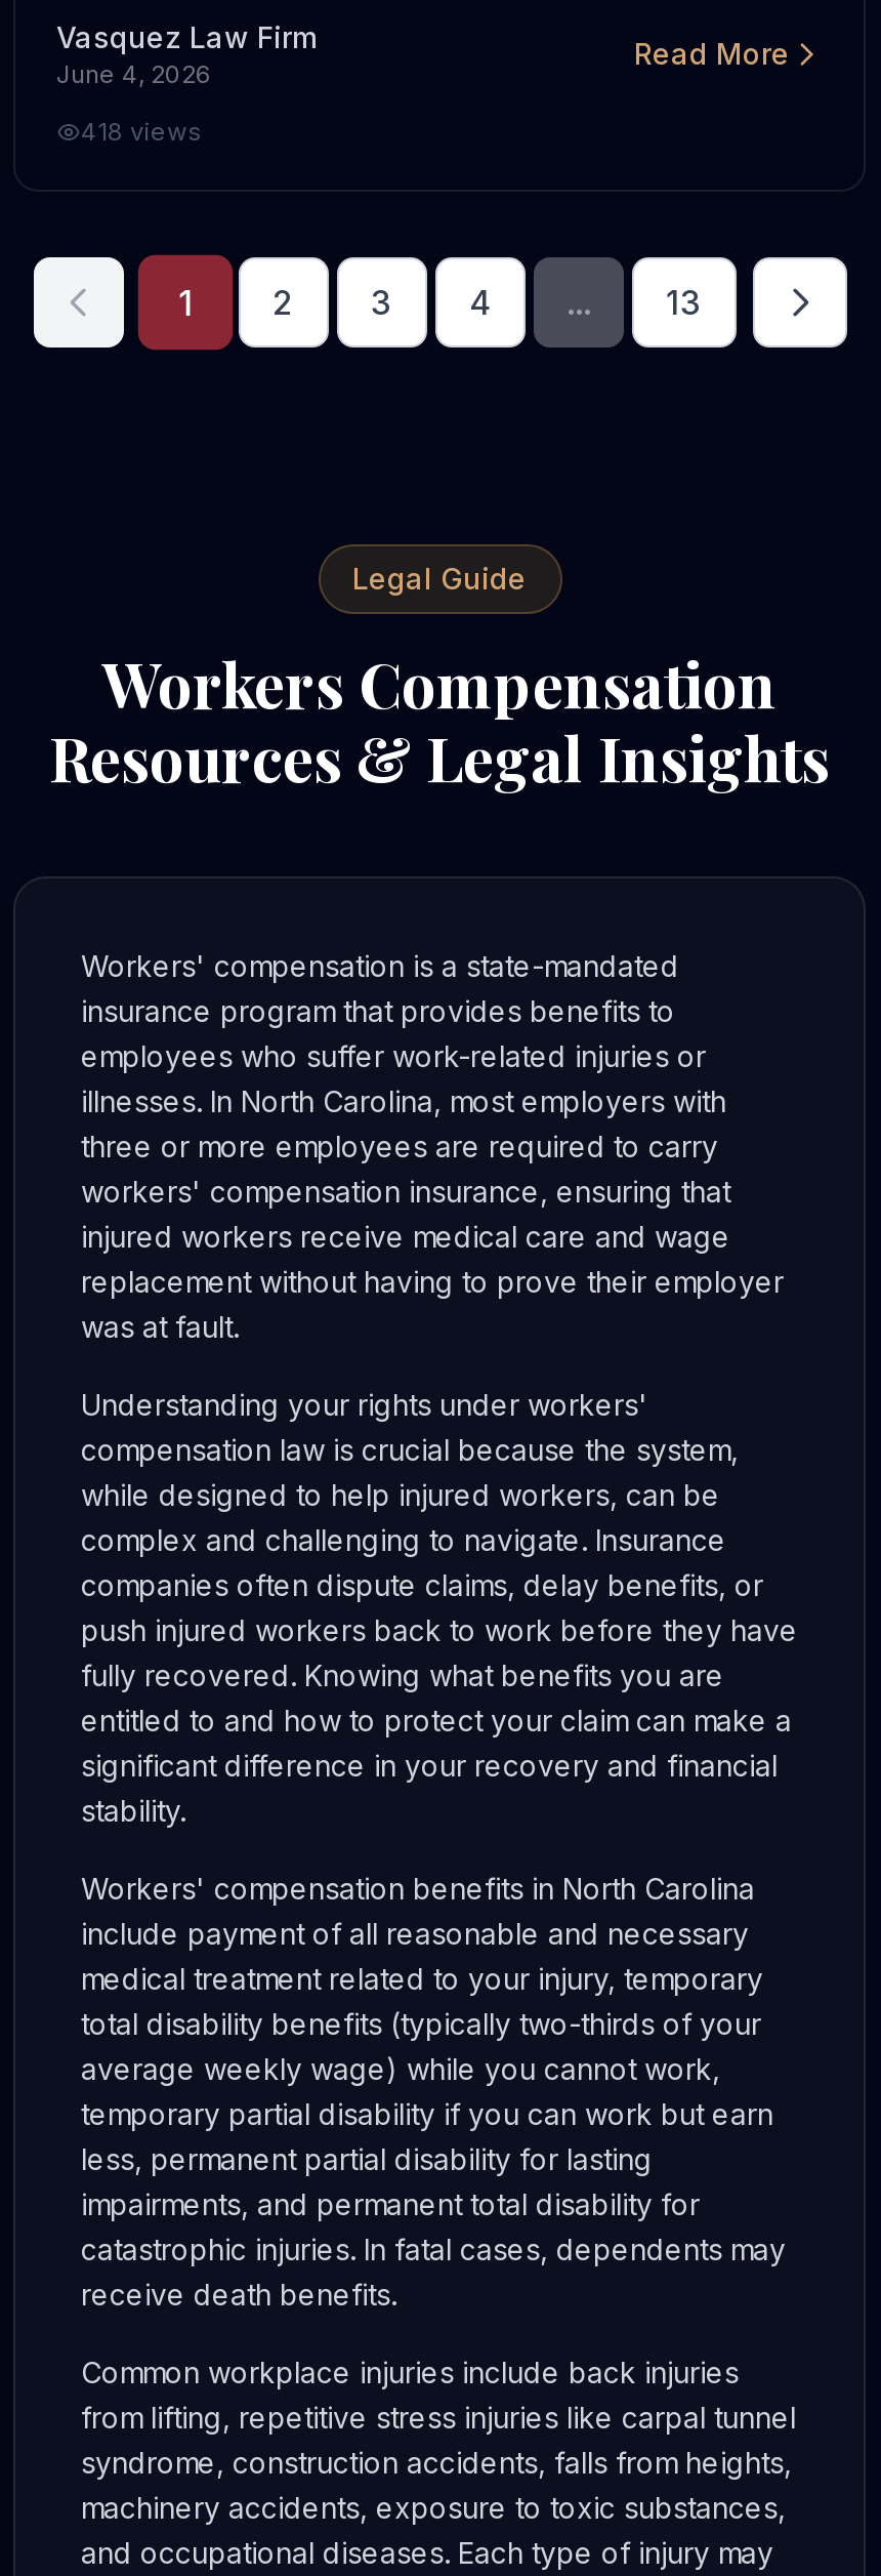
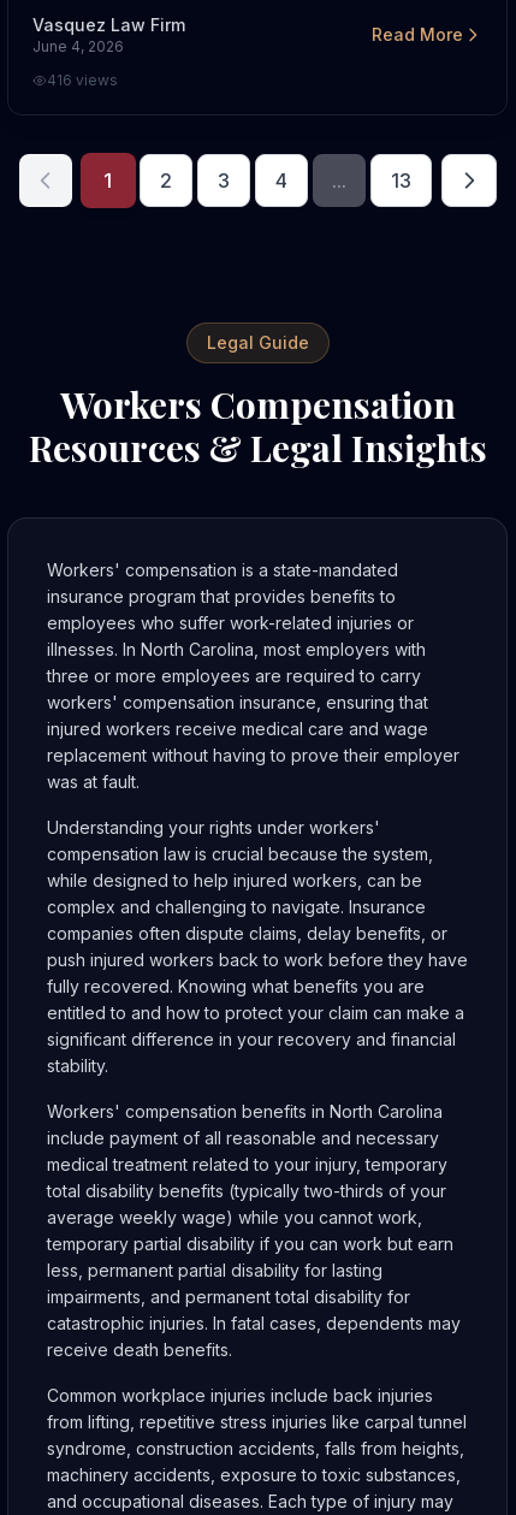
- 418 views
+ 416 views
